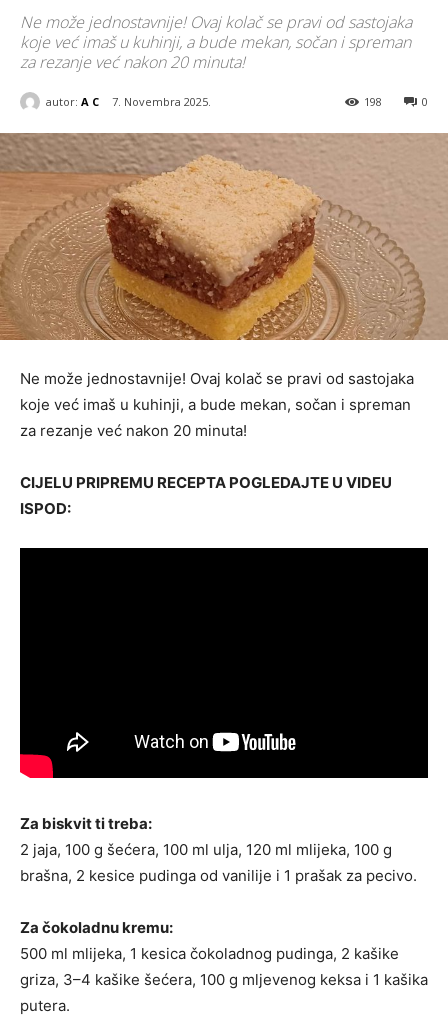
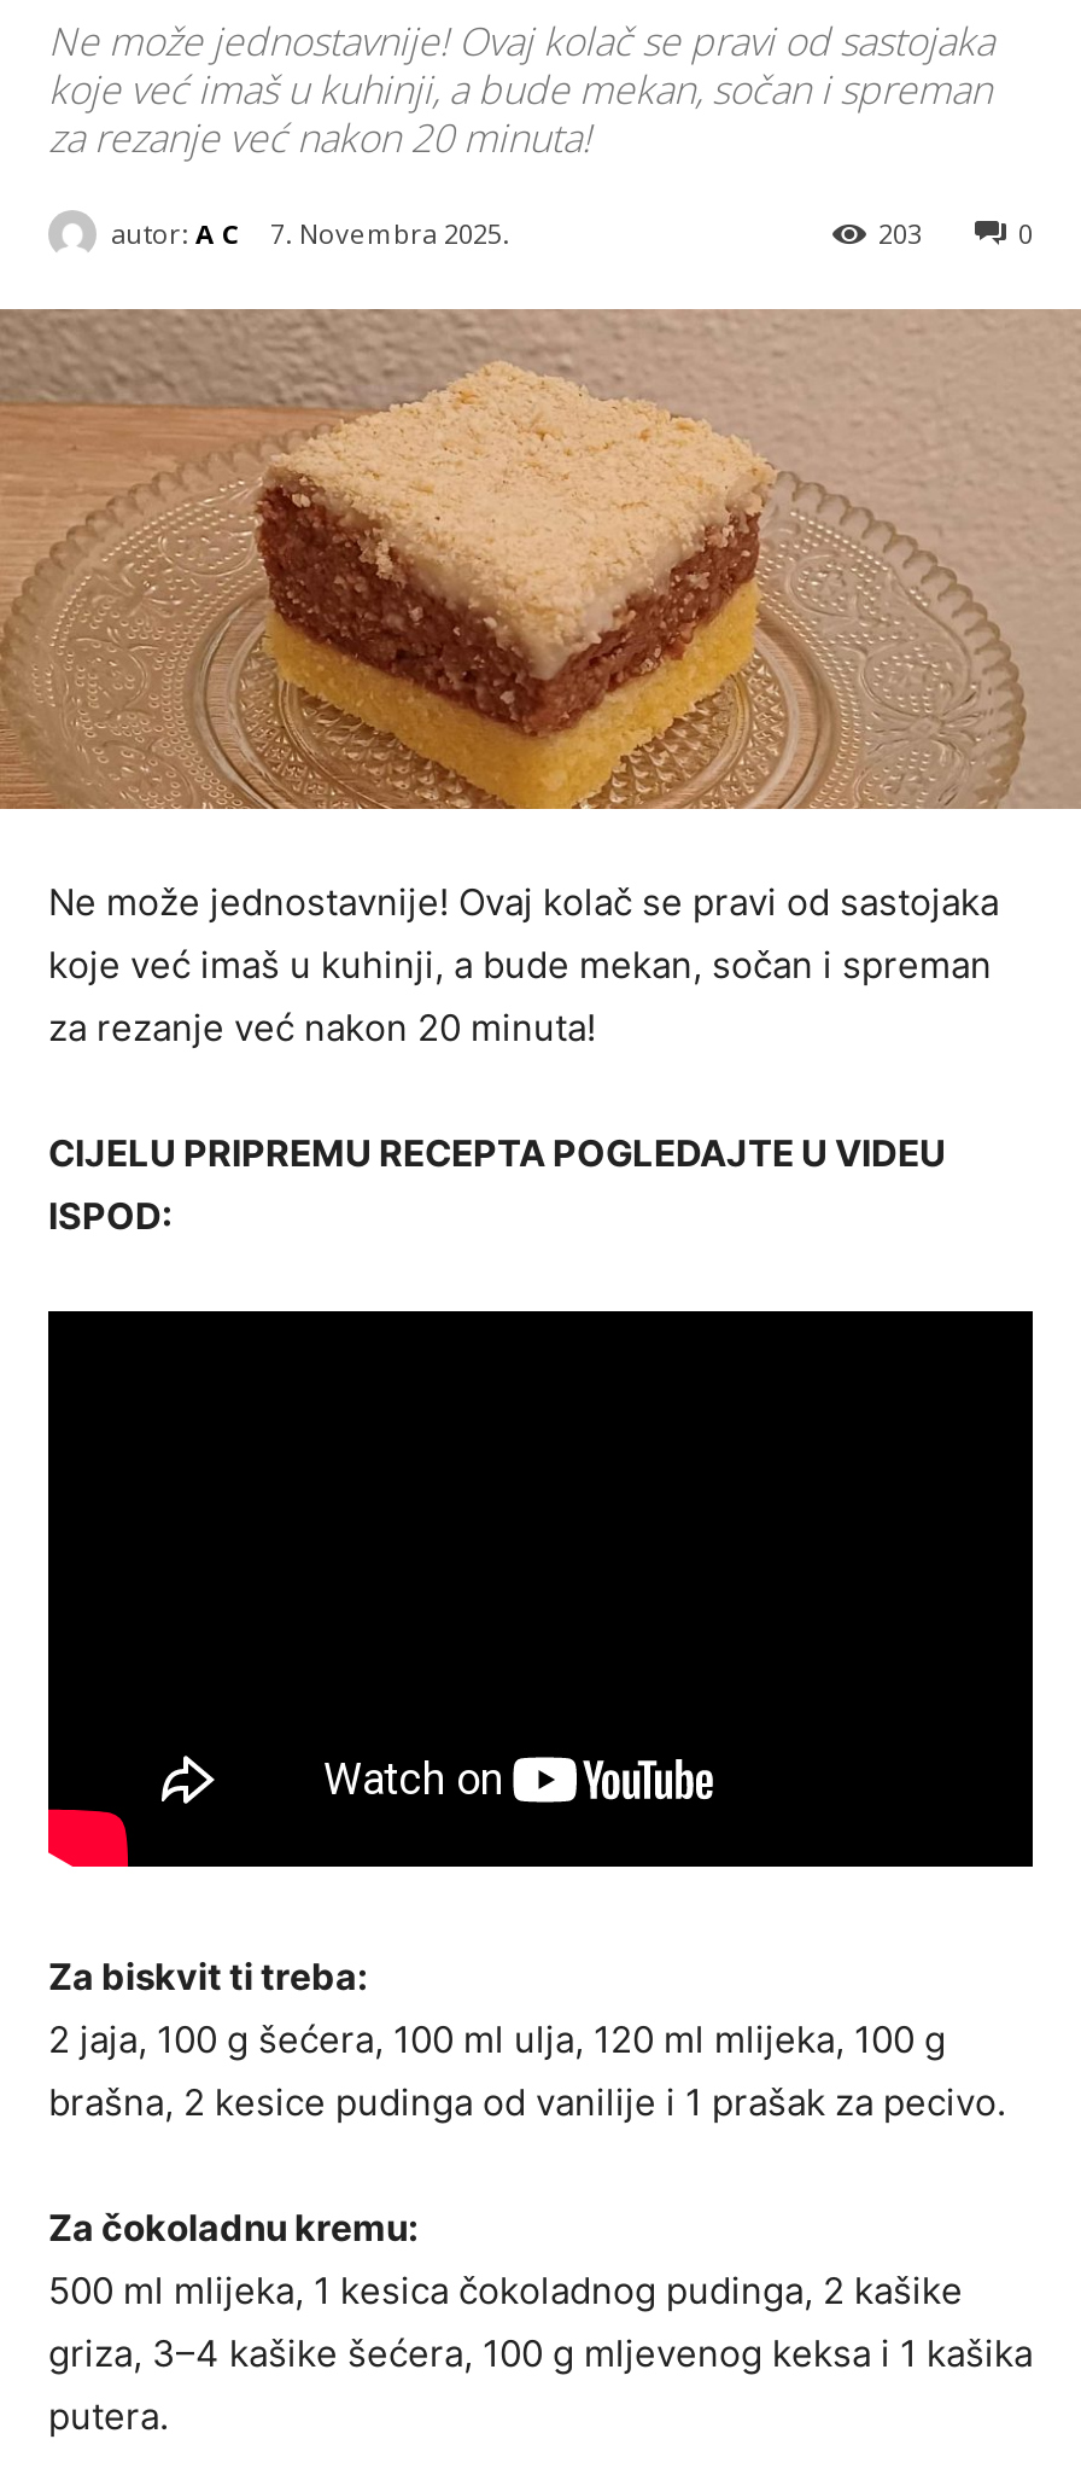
- 198
+ 203
